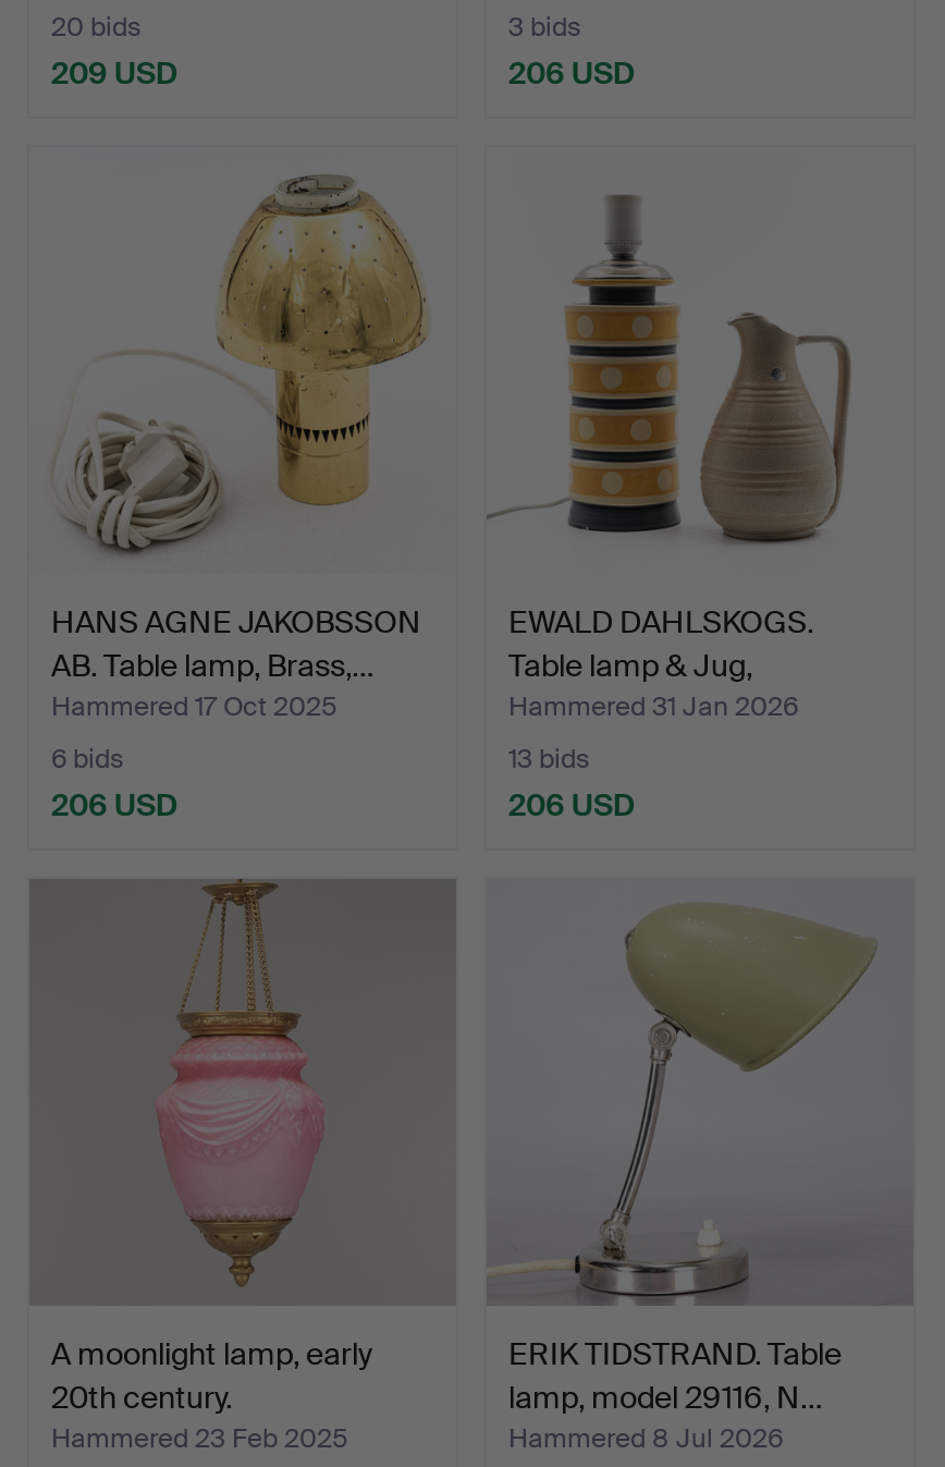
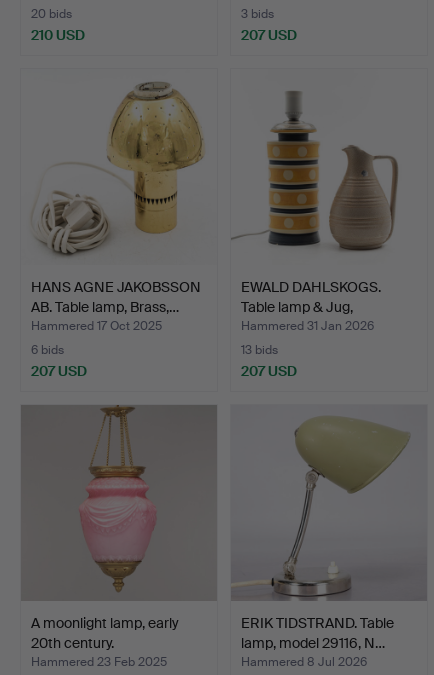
- 209 USD
+ 210 USD

- 206 USD
+ 207 USD

- 206 USD
+ 207 USD

- 206 USD
+ 207 USD
